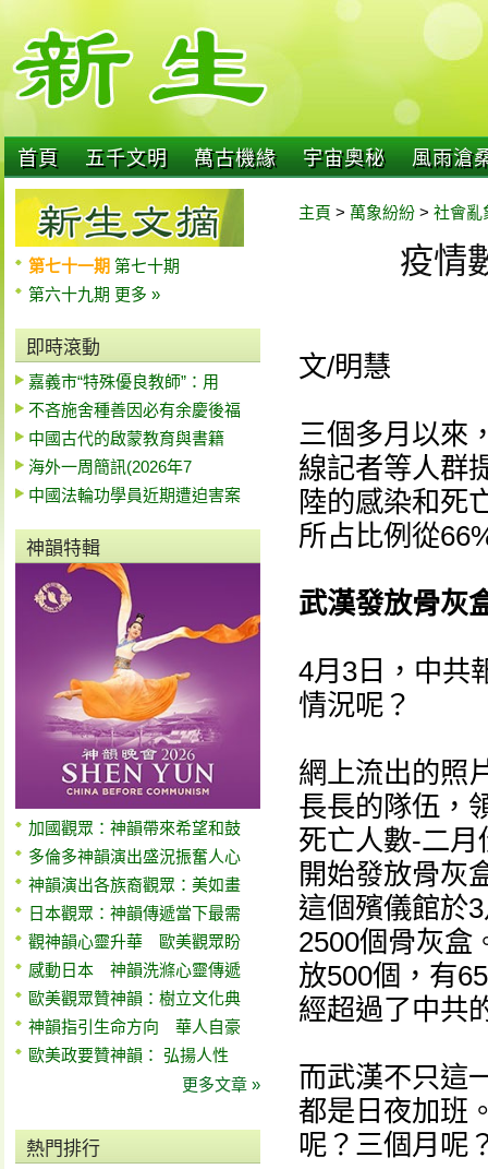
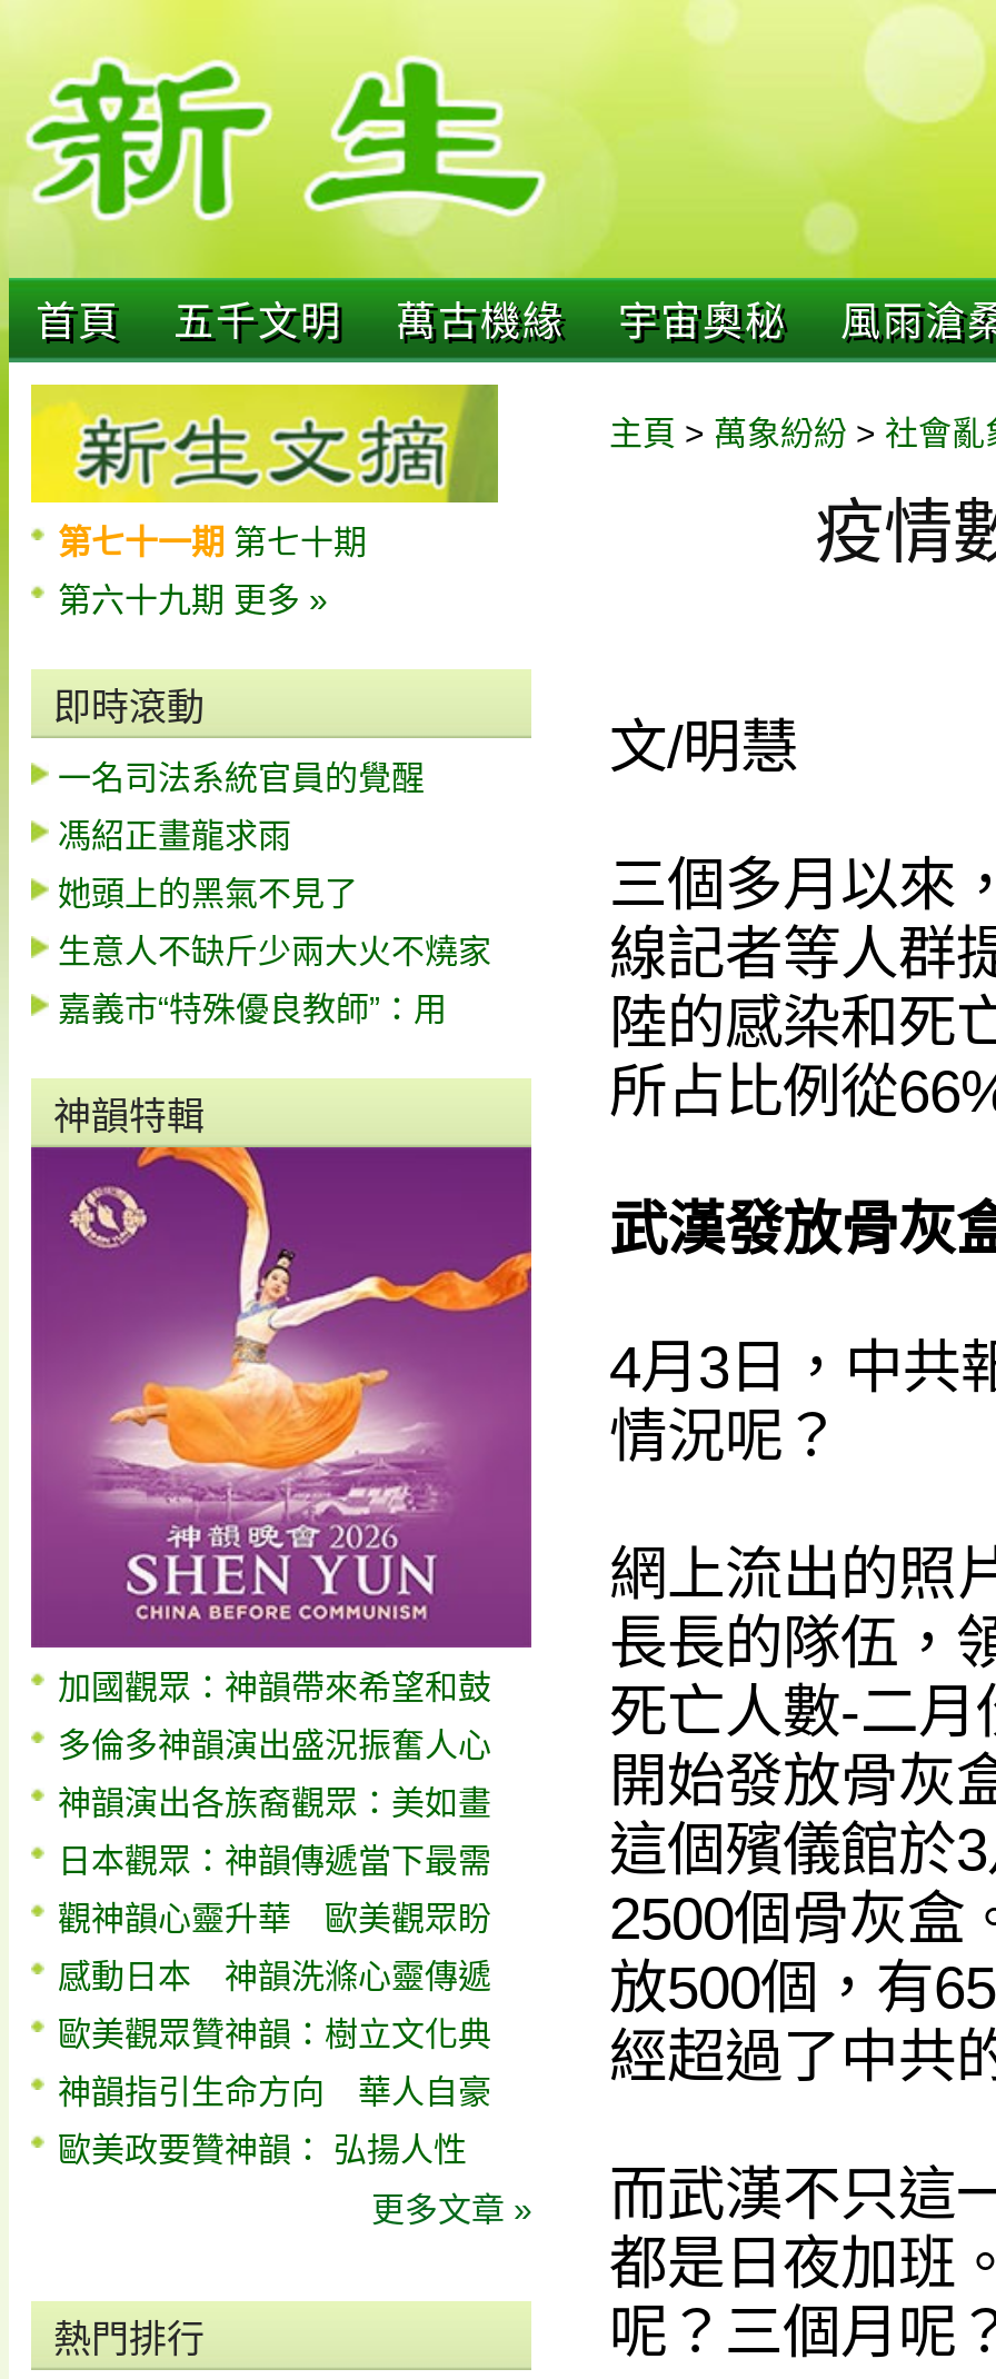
moved down: 嘉義市“特殊優良教師”：用

+ 一名司法系統官員的覺醒
+ 馮紹正畫龍求雨
+ 她頭上的黑氣不見了
+ 生意人不缺斤少兩大火不燒家

- 不吝施舍種善因必有余慶後福
- 中國古代的啟蒙教育與書籍
- 海外一周簡訊(2026年7
- 中國法輪功學員近期遭迫害案
